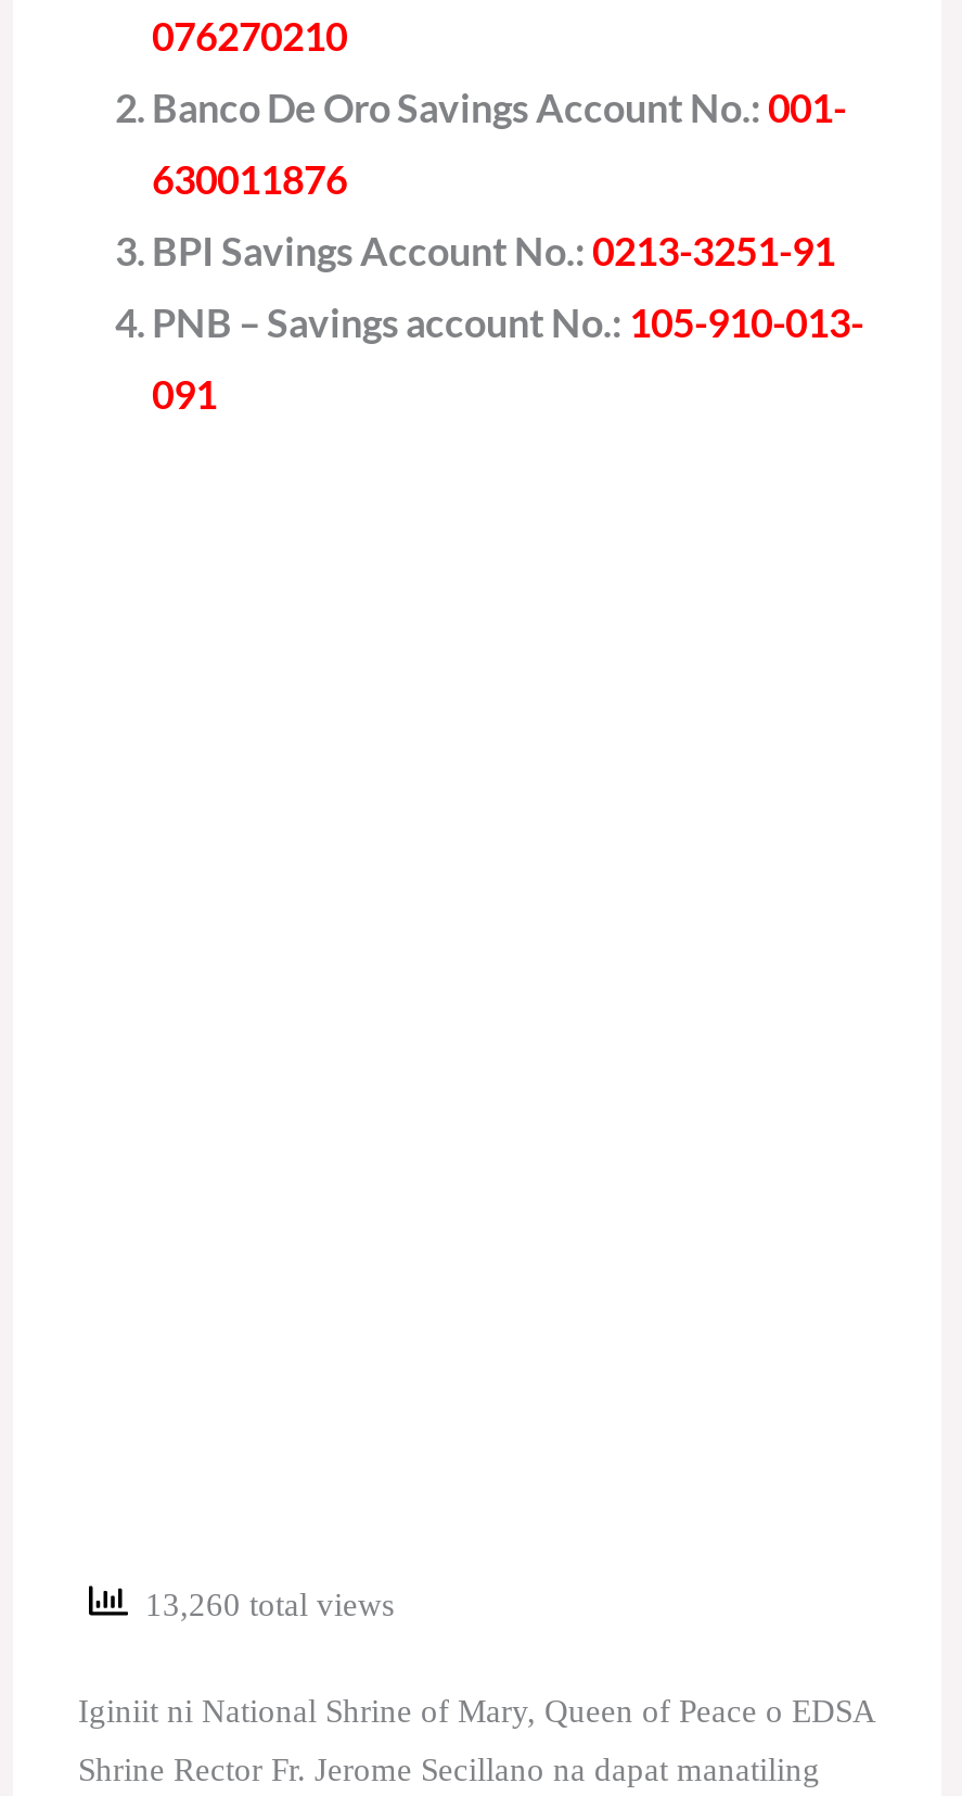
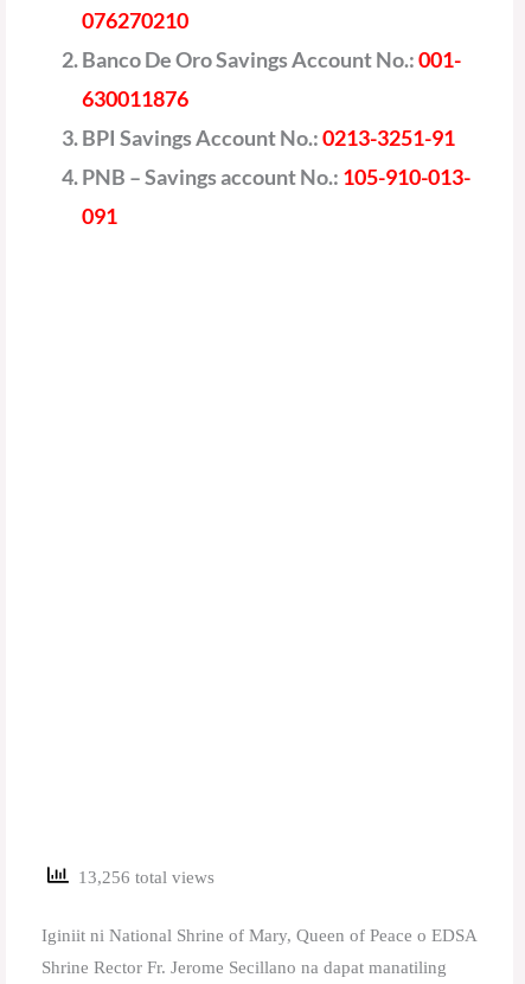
- 13,260 total views
+ 13,256 total views
